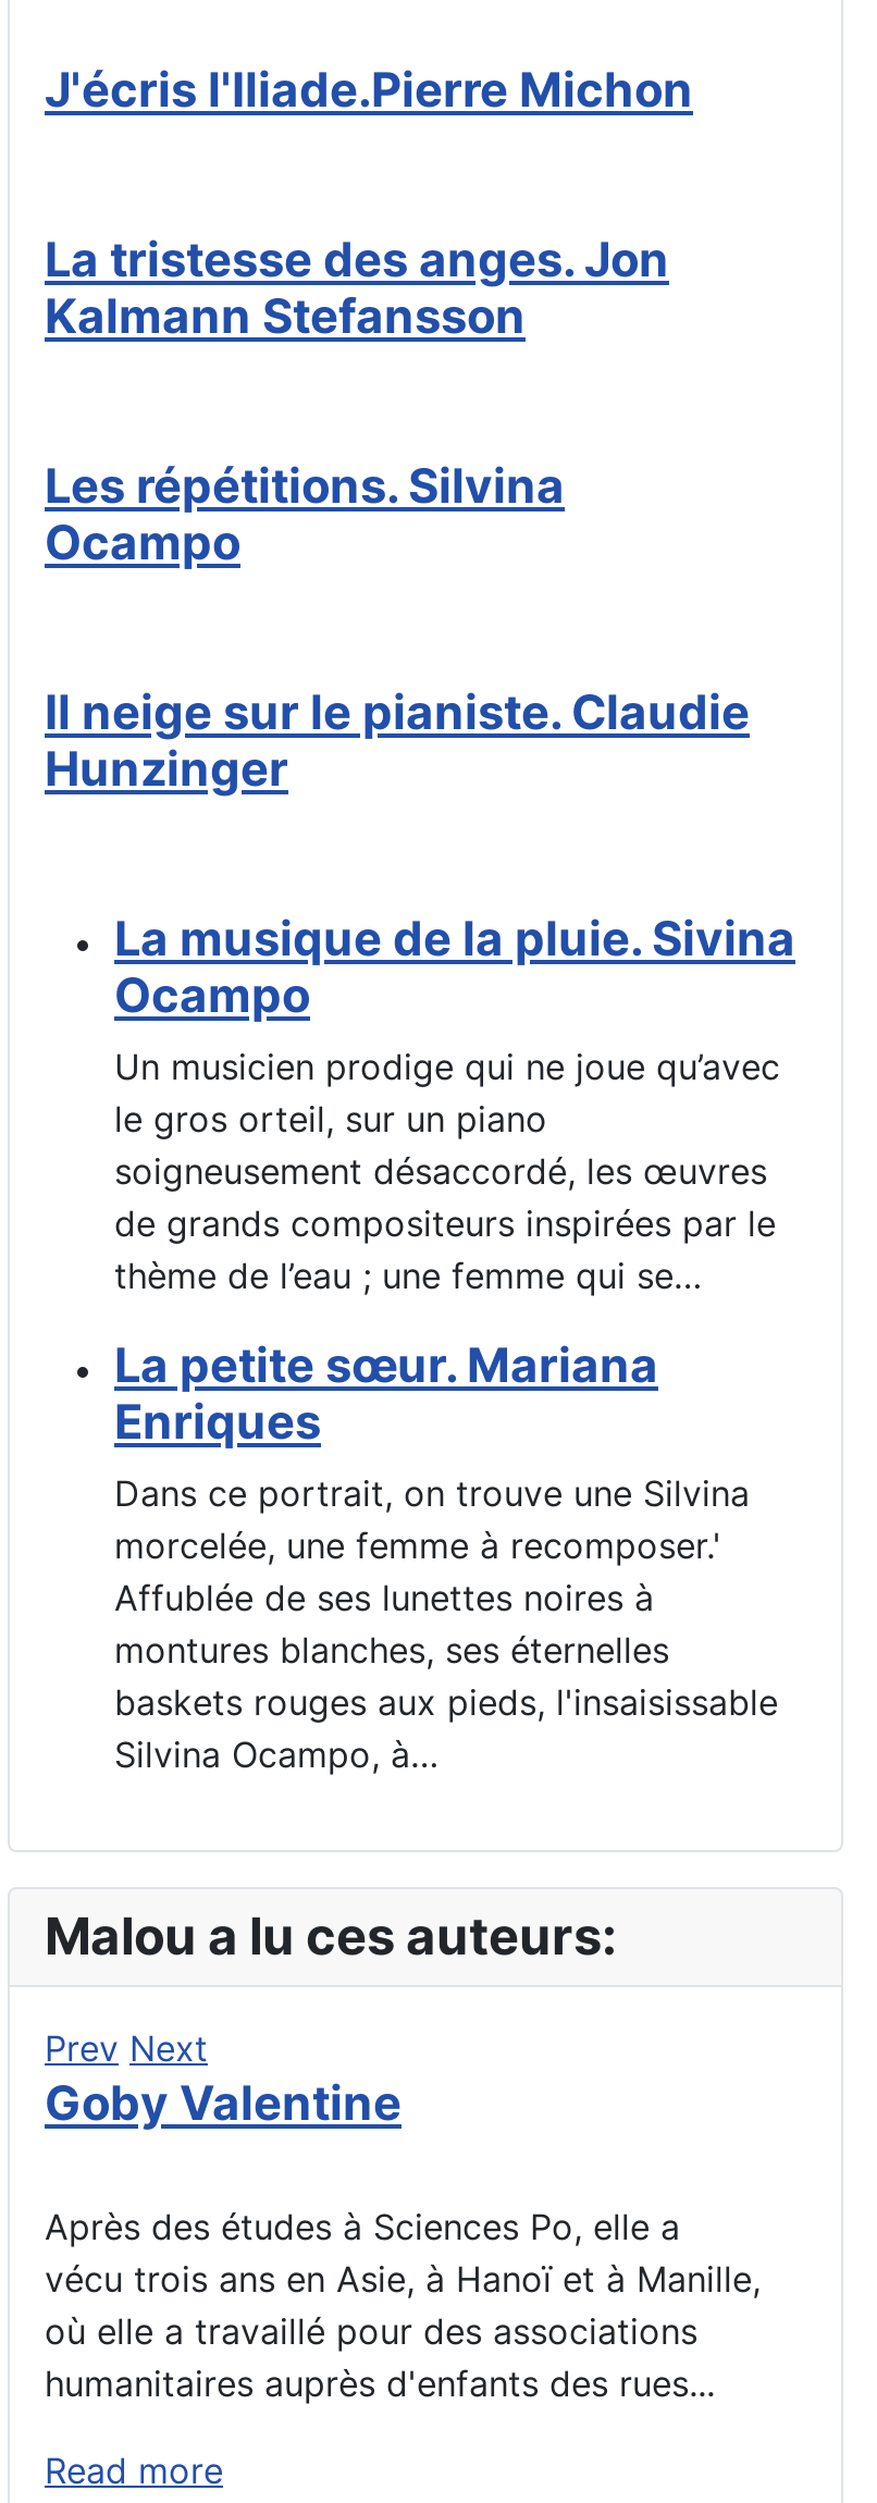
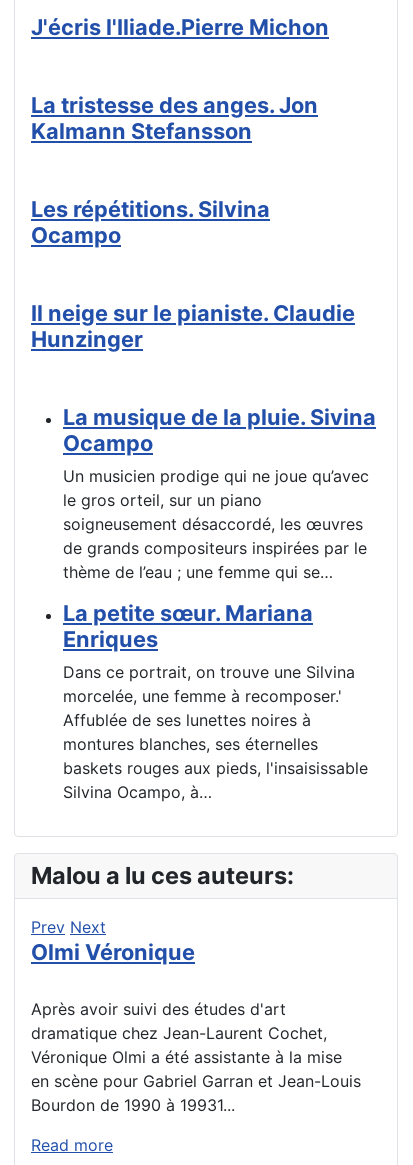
- Goby Valentine
+ Olmi Véronique

- Après des études à Sciences Po, elle a
- vécu trois ans en Asie, à Hanoï et à Manille,
- où elle a travaillé pour des associations
- humanitaires auprès d'enfants des rues...
+ Après avoir suivi des études d'art
+ dramatique chez Jean-Laurent Cochet,
+ Véronique Olmi a été assistante à la mise
+ en scène pour Gabriel Garran et Jean-Louis
+ Bourdon de 1990 à 19931...
